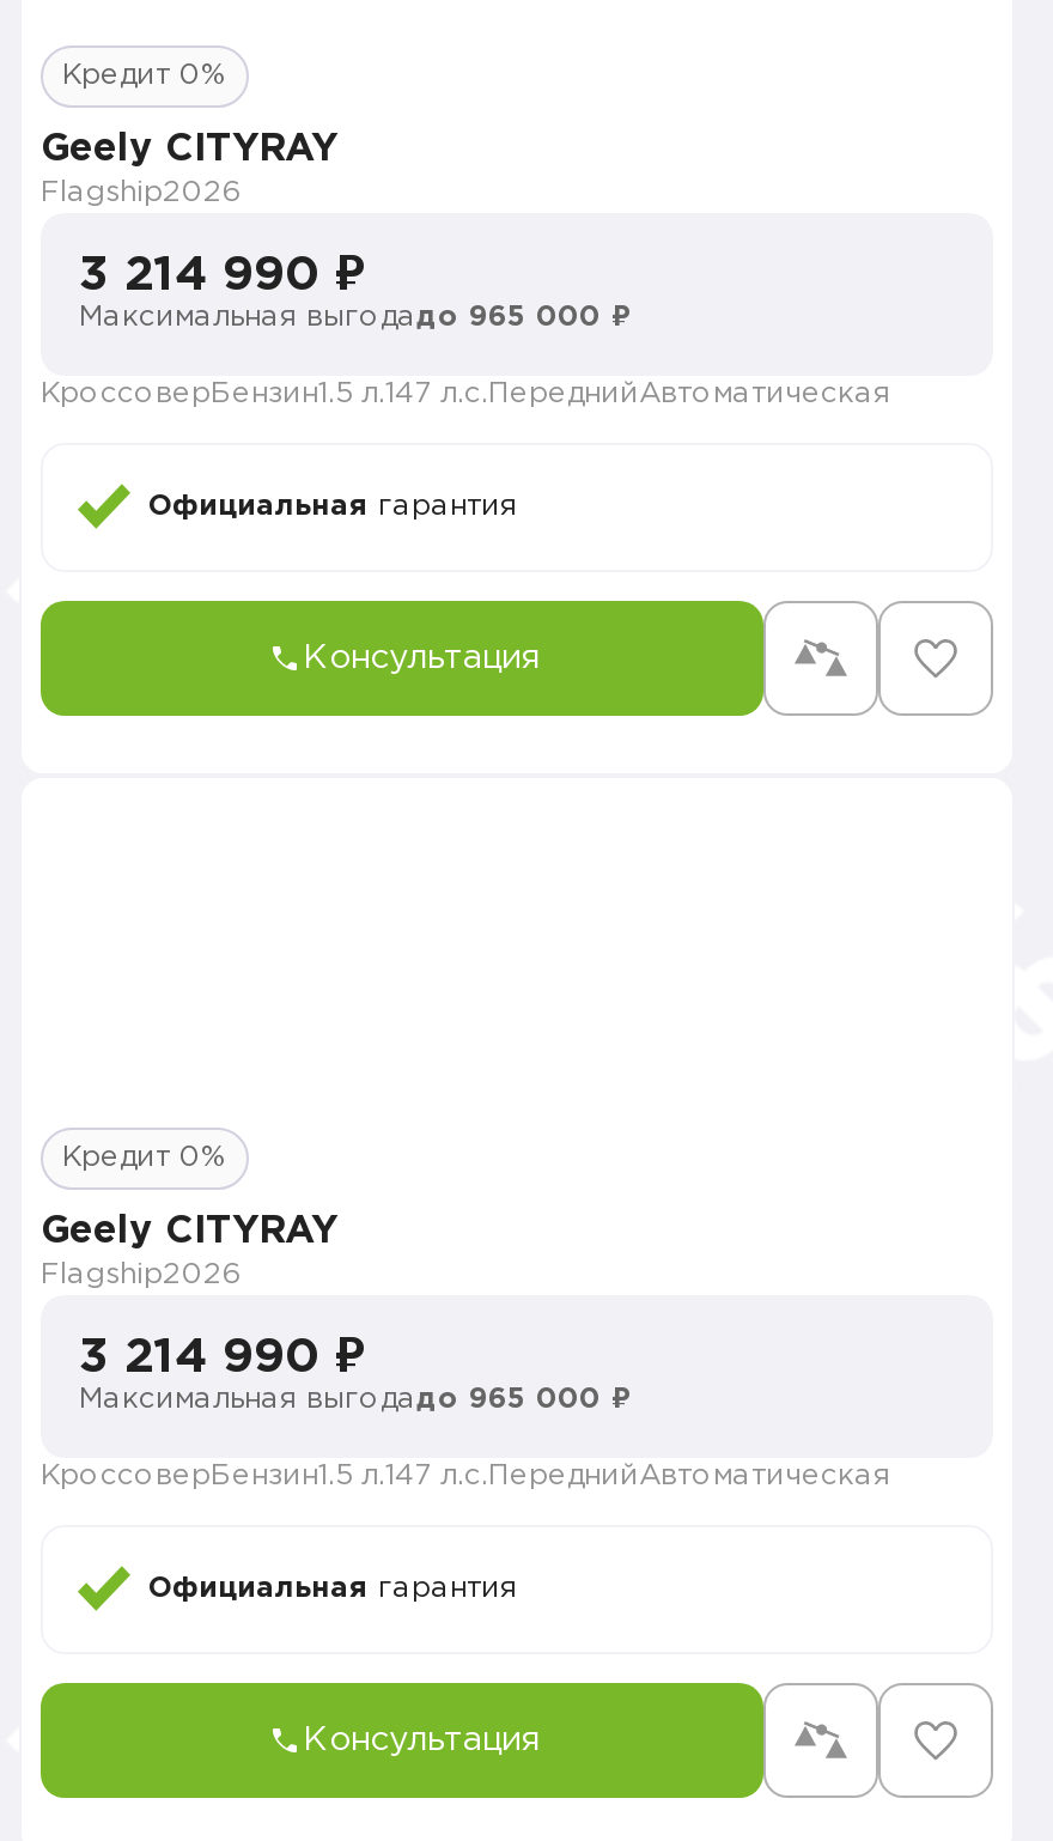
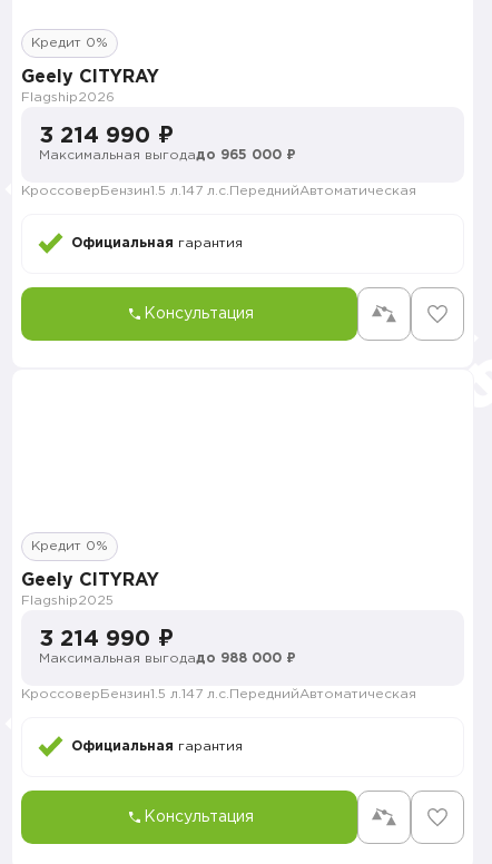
- Flagship2026
+ Flagship2025

- Максимальная выгода до 965 000 ₽
+ Максимальная выгода до 988 000 ₽
